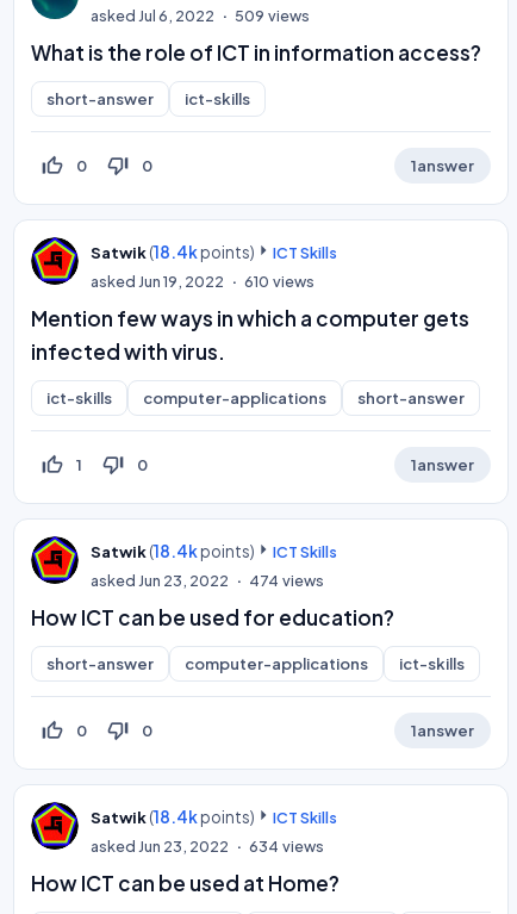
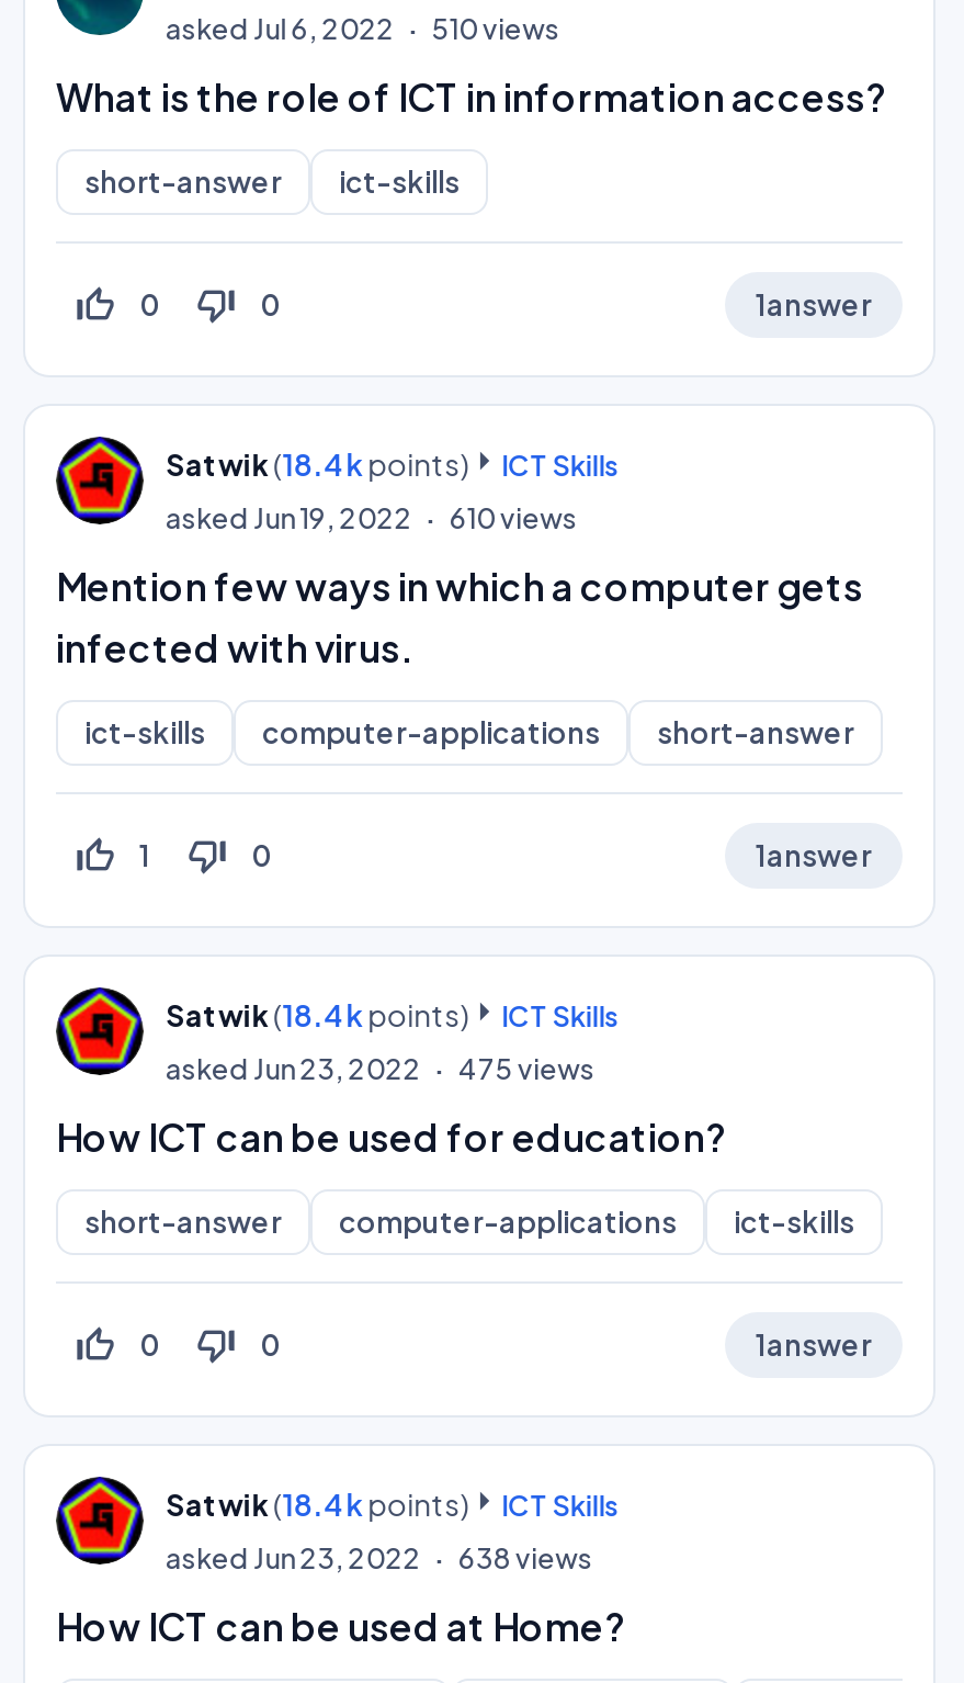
- asked Jul 6, 2022 509views
+ asked Jul 6, 2022 510views

- asked Jun 23, 2022 474 views
+ asked Jun 23, 2022 475 views

- asked Jun 23, 2022 634 views
+ asked Jun 23, 2022 638 views
